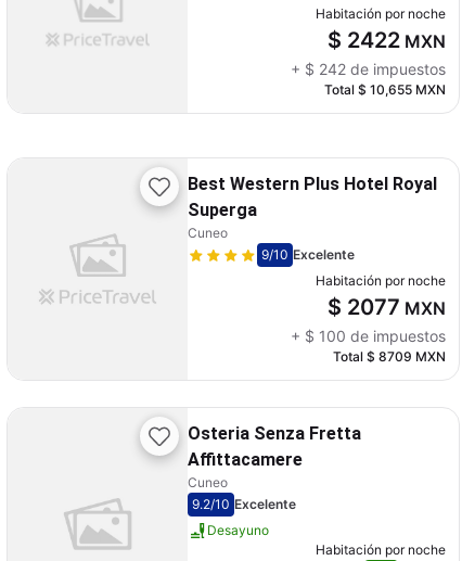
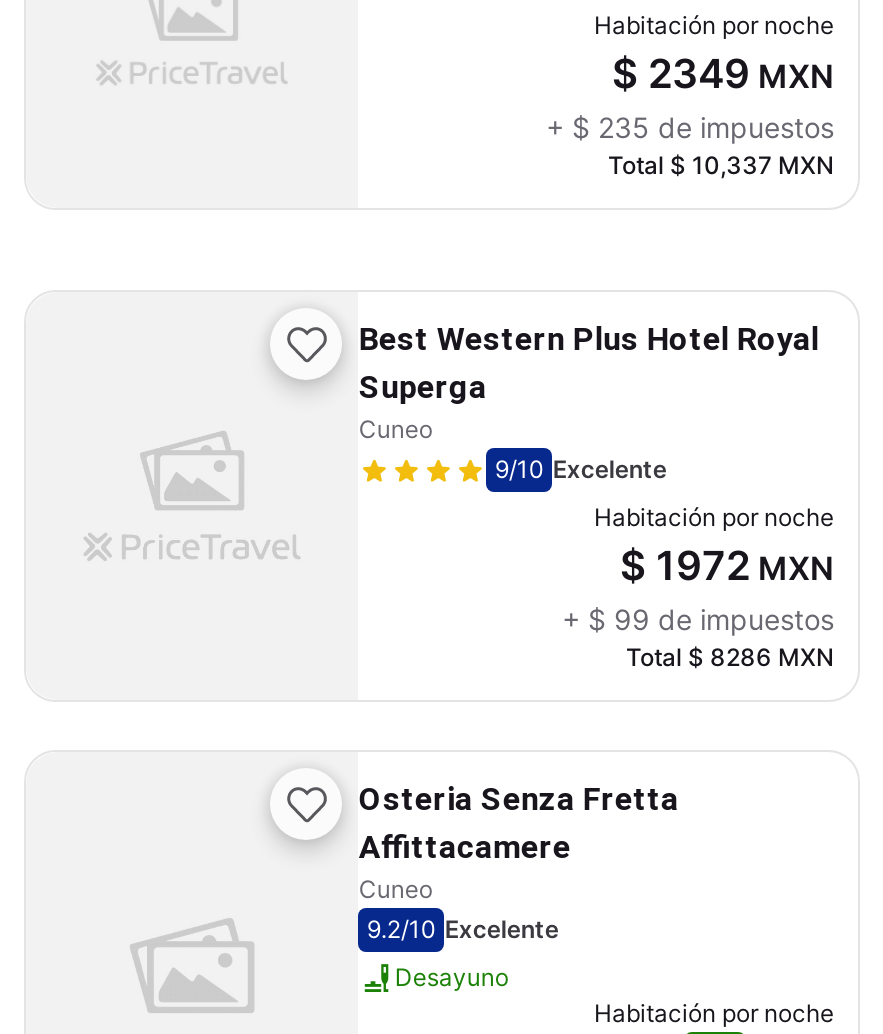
- $ 2422 MXN
+ $ 2349 MXN

- + $ 242 de impuestos
+ + $ 235 de impuestos

- Total $ 10,655 MXN
+ Total $ 10,337 MXN

- $ 2077 MXN
+ $ 1972 MXN

- + $ 100 de impuestos
+ + $ 99 de impuestos

- Total $ 8709 MXN
+ Total $ 8286 MXN
